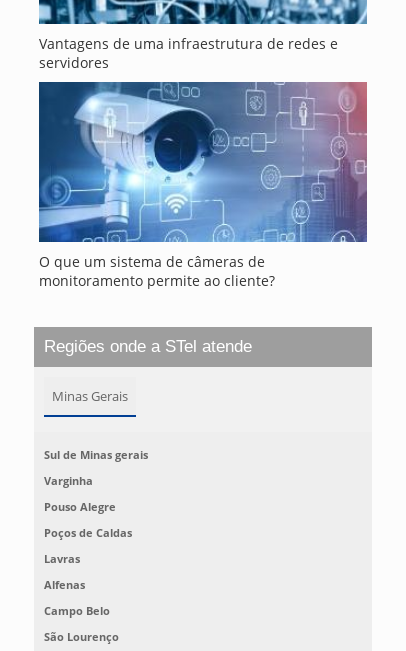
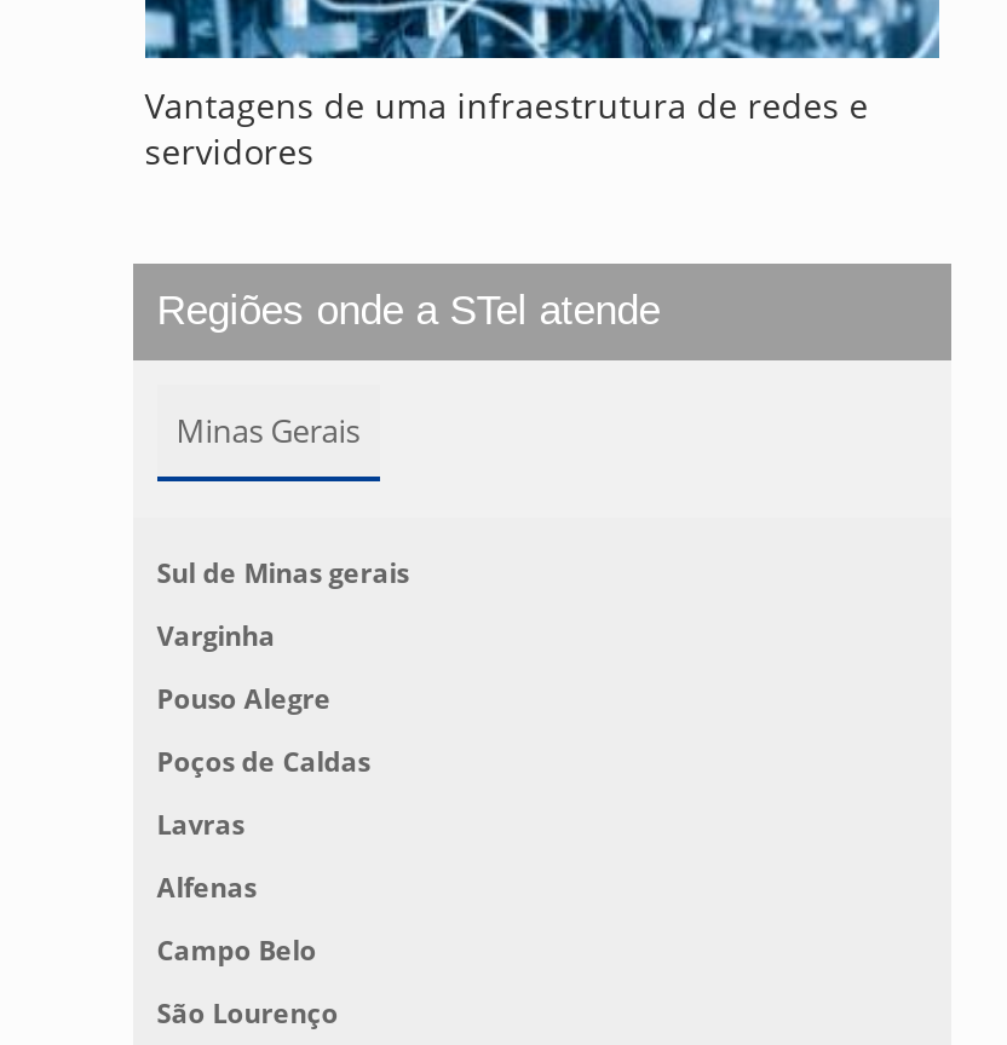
- [image]
- O que um sistema de câmeras de
- monitoramento permite ao cliente?
